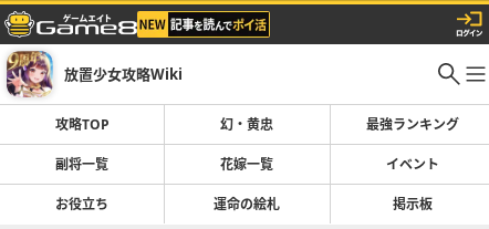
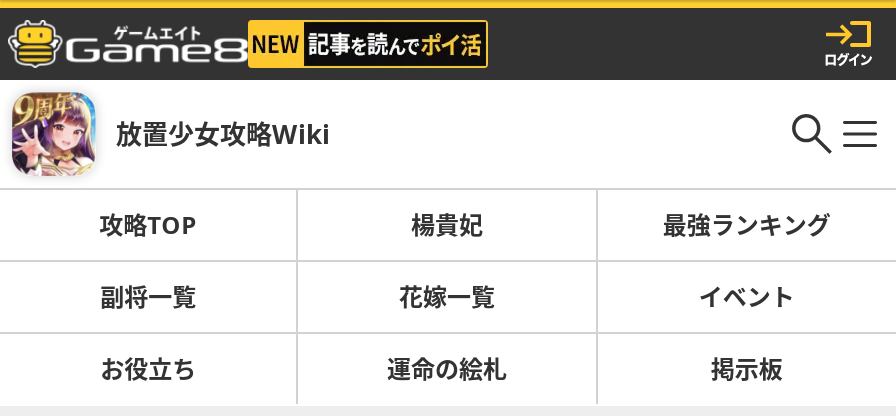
- 幻・黄忠
+ 楊貴妃
